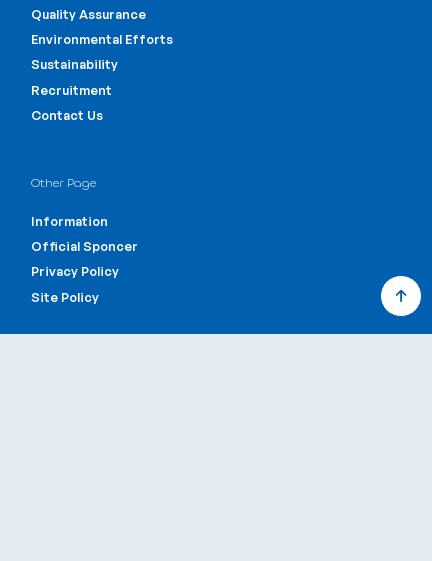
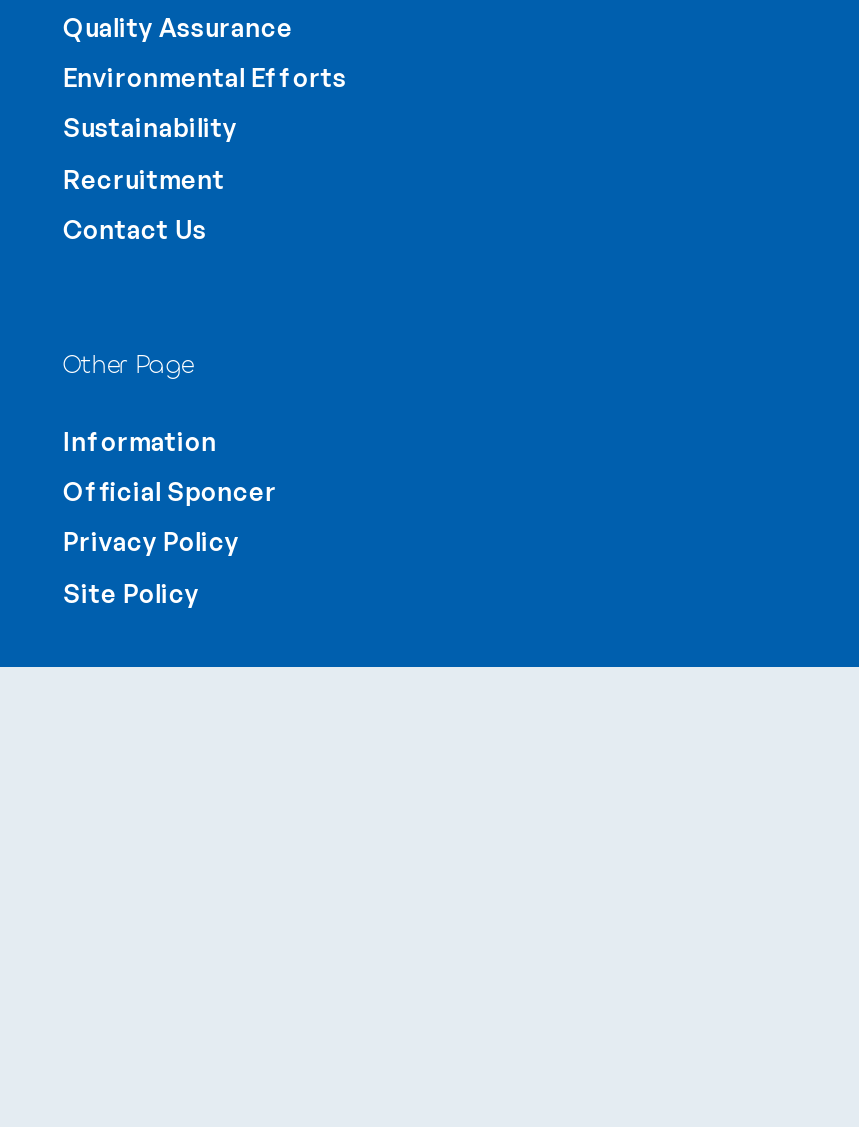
- [image]
